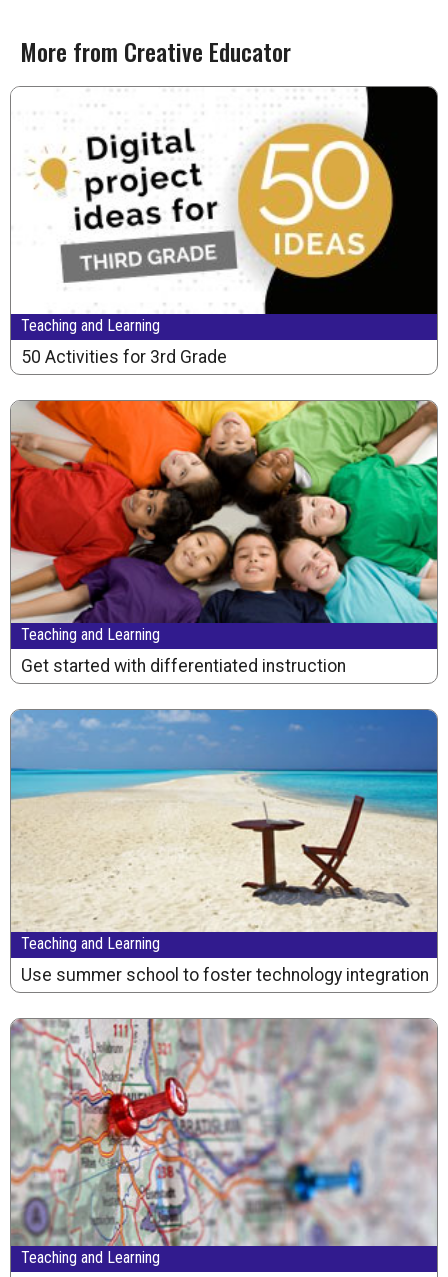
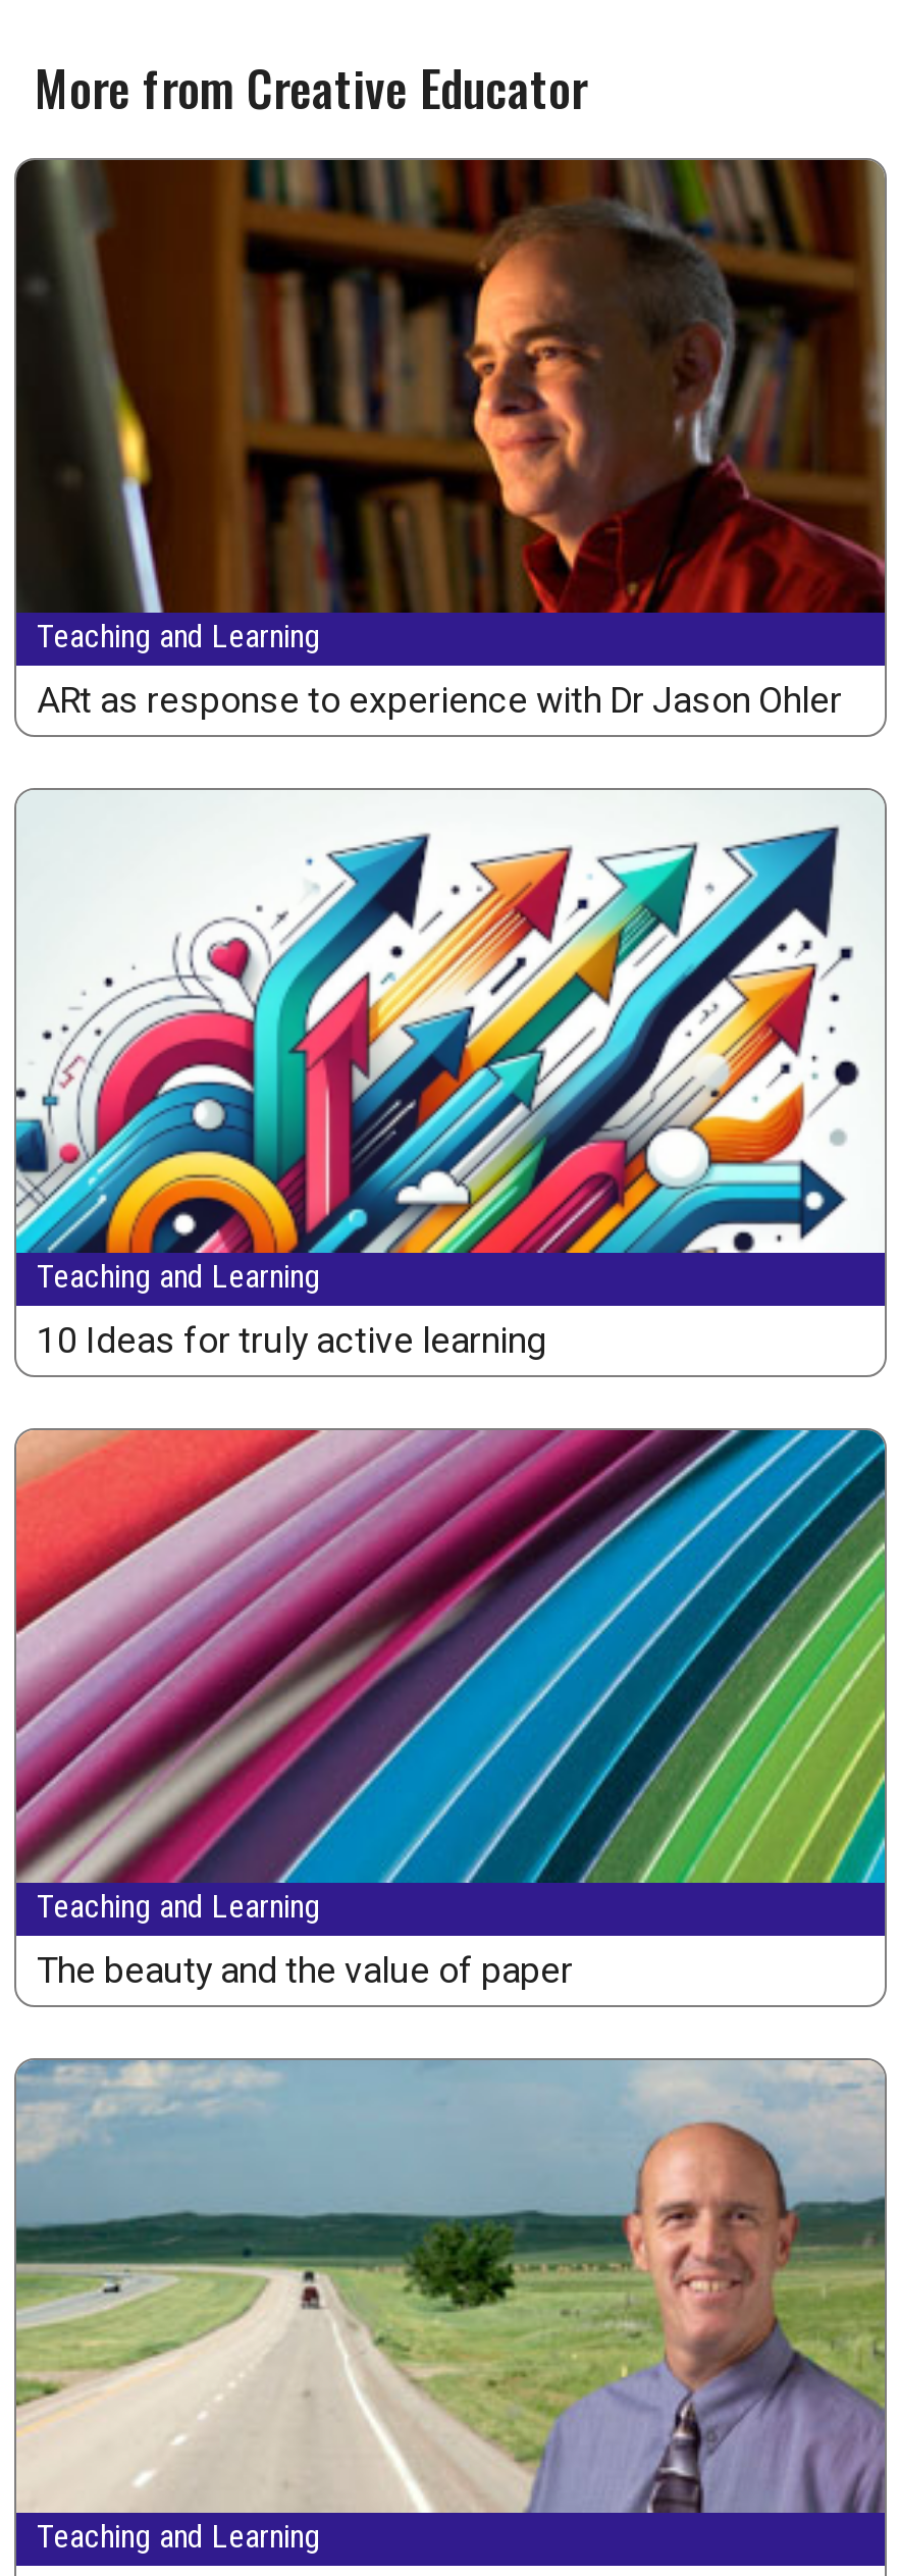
- [image]
- 50 Activities for 3rd Grade
+ [image]
+ ARt as response to experience with Dr Jason Ohler

- [image]
- Get started with differentiated instruction
+ [image]
+ 10 Ideas for truly active learning

- [image]
- Use summer school to foster technology integration
+ [image]
+ The beauty and the value of paper

- [image]
+ [image]
